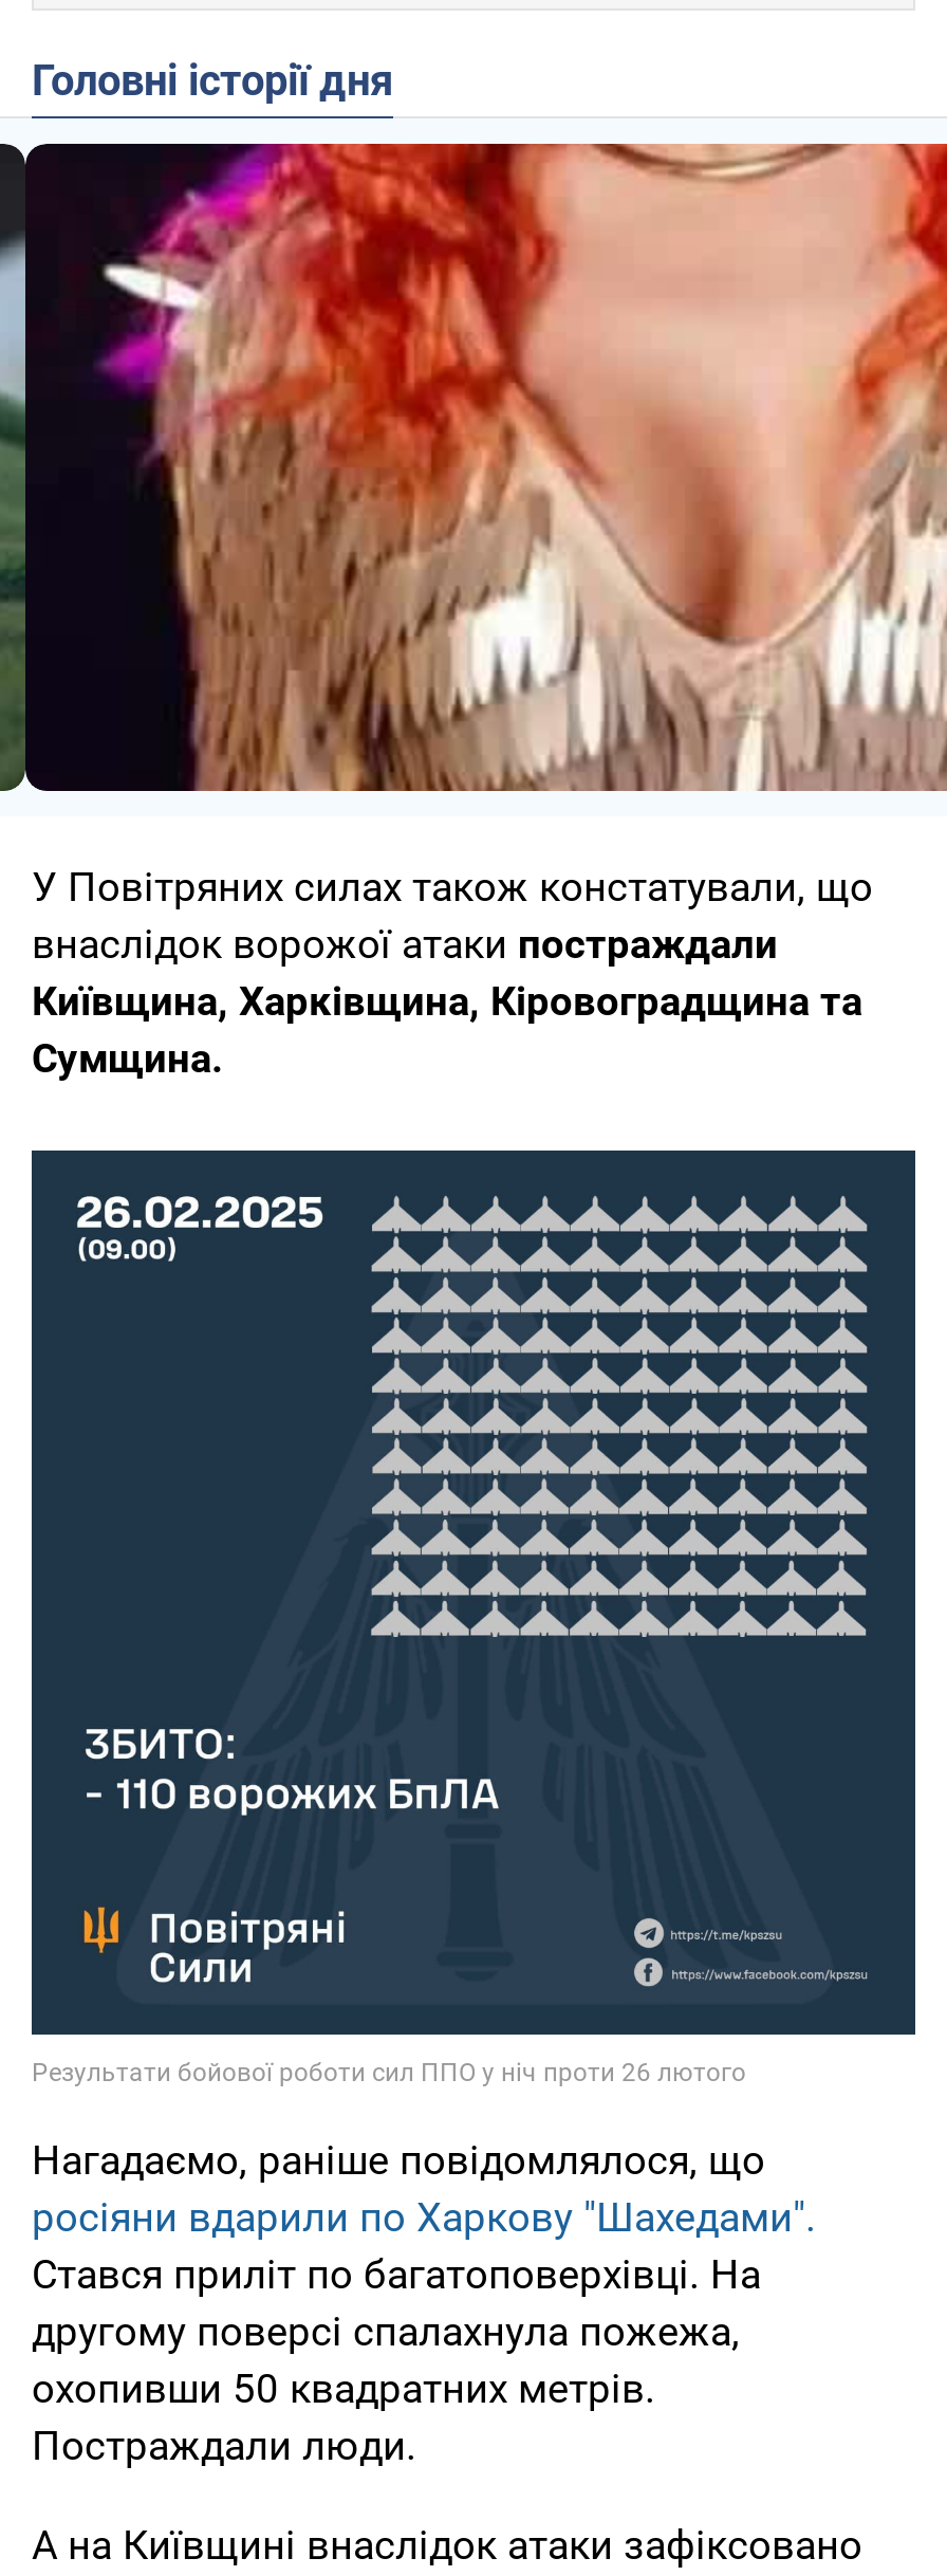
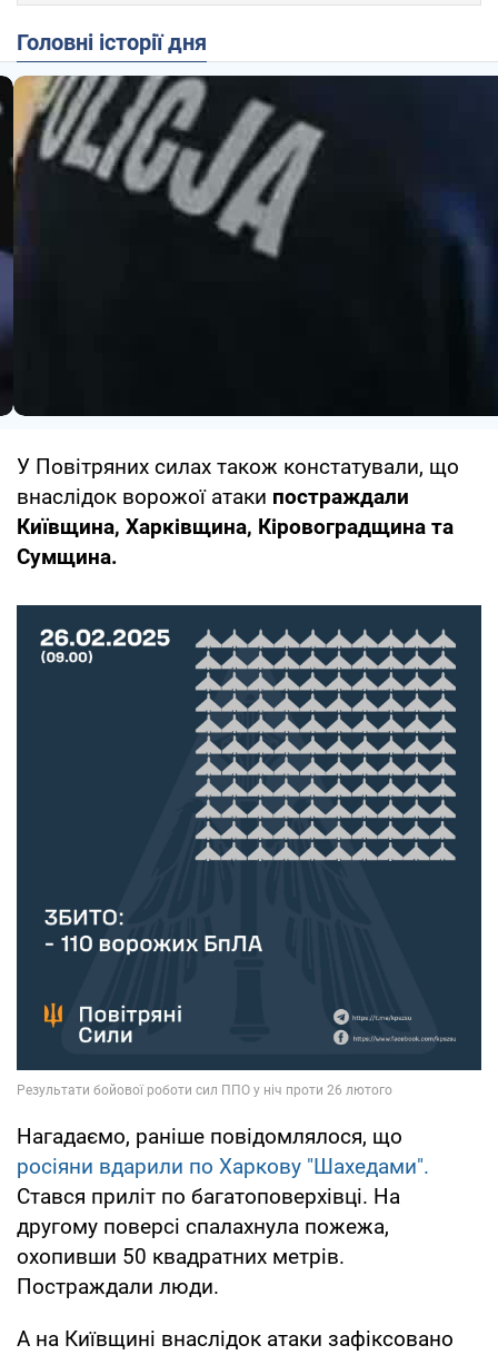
- [image]
+ [image]
